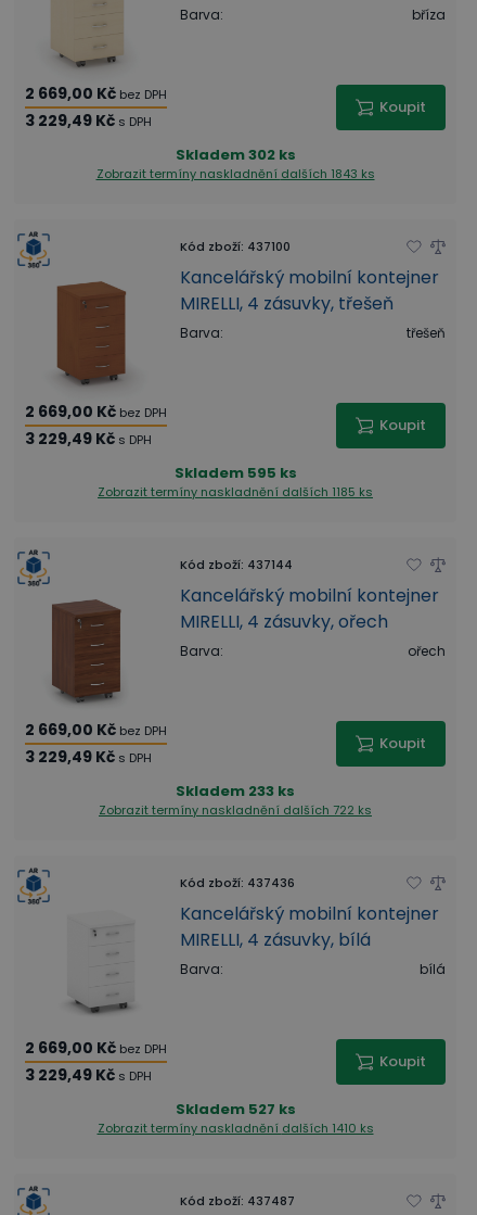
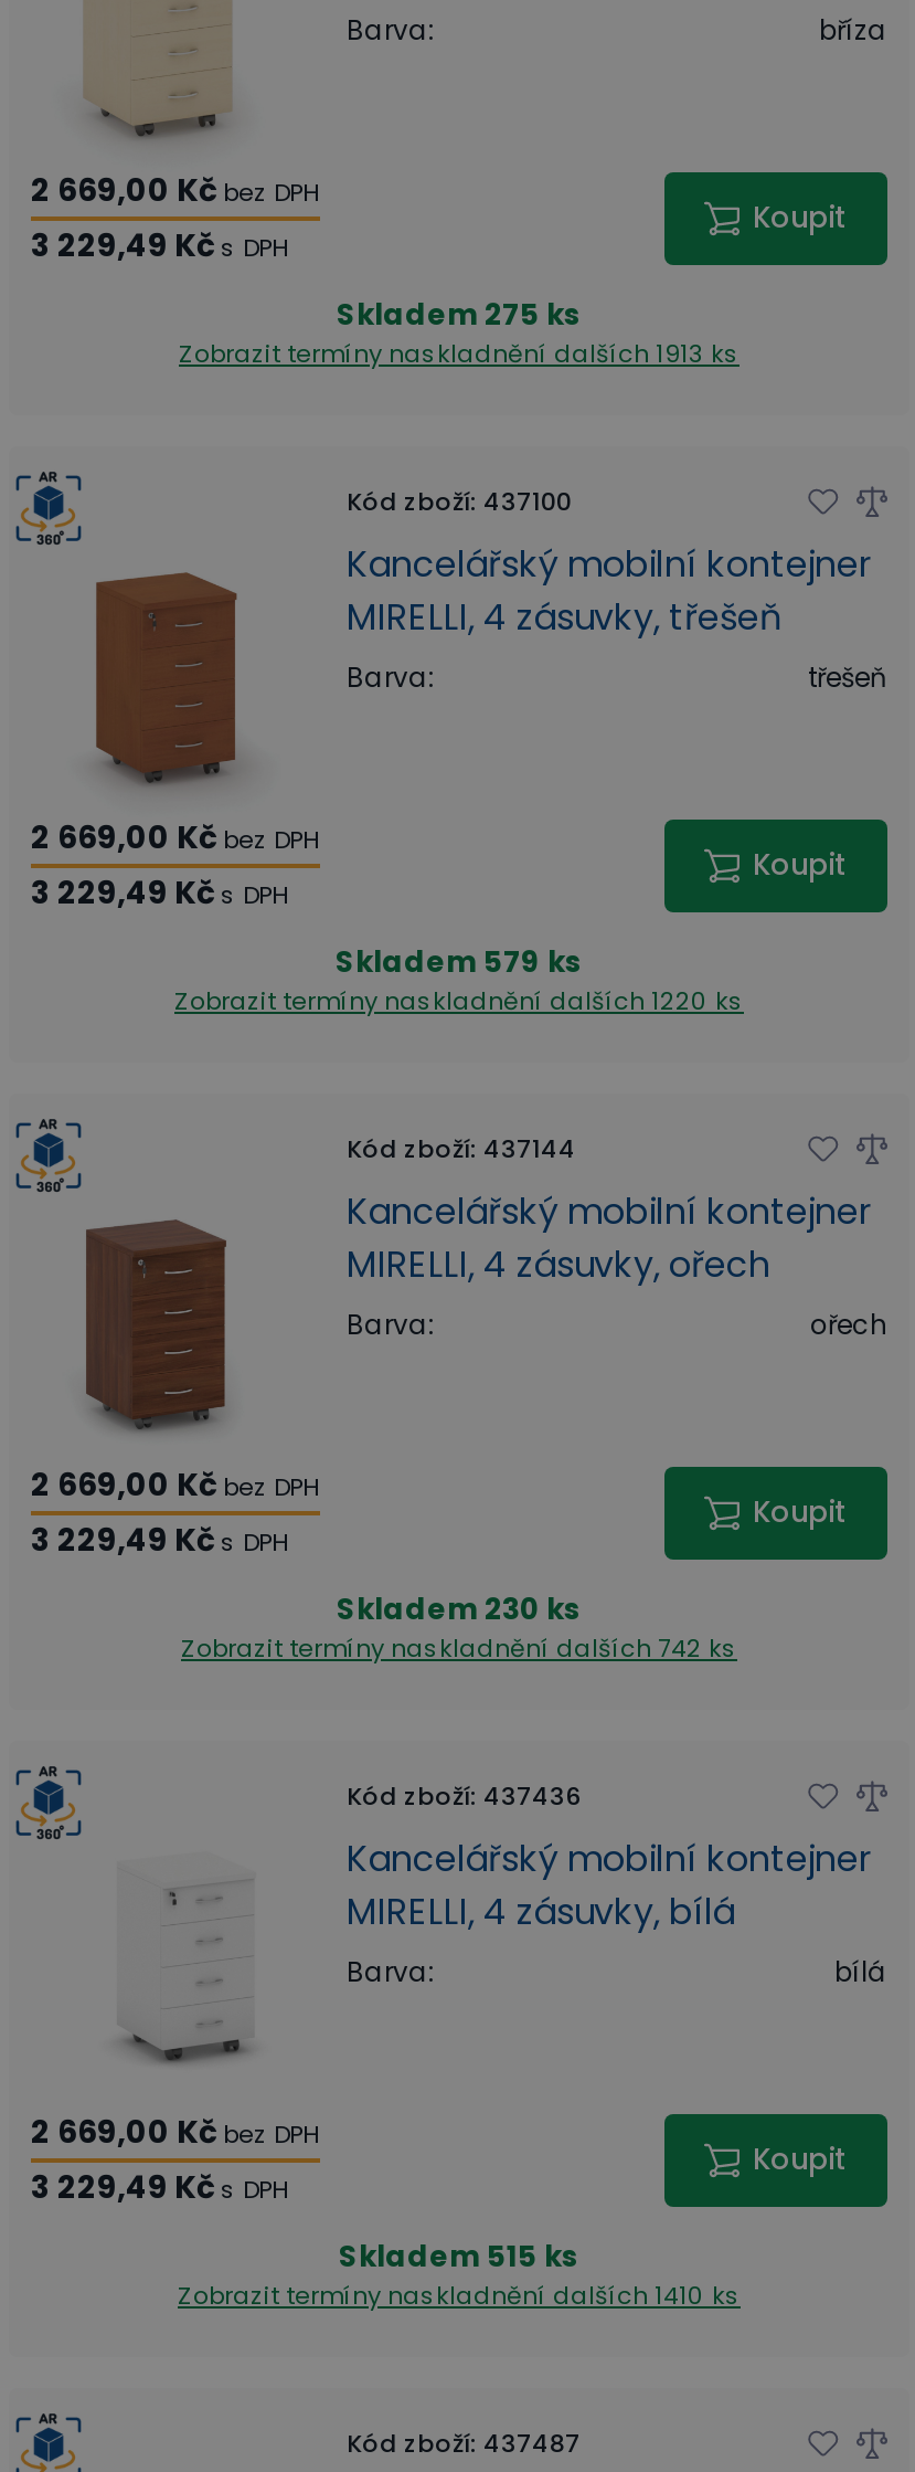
- Skladem 302 ks
+ Skladem 275 ks

- Zobrazit termíny naskladnění dalších 1843 ks
+ Zobrazit termíny naskladnění dalších 1913 ks

- Skladem 595 ks
+ Skladem 579 ks

- Zobrazit termíny naskladnění dalších 1185 ks
+ Zobrazit termíny naskladnění dalších 1220 ks

- Skladem 233 ks
+ Skladem 230 ks

- Zobrazit termíny naskladnění dalších 722 ks
+ Zobrazit termíny naskladnění dalších 742 ks

- Skladem 527 ks
+ Skladem 515 ks
